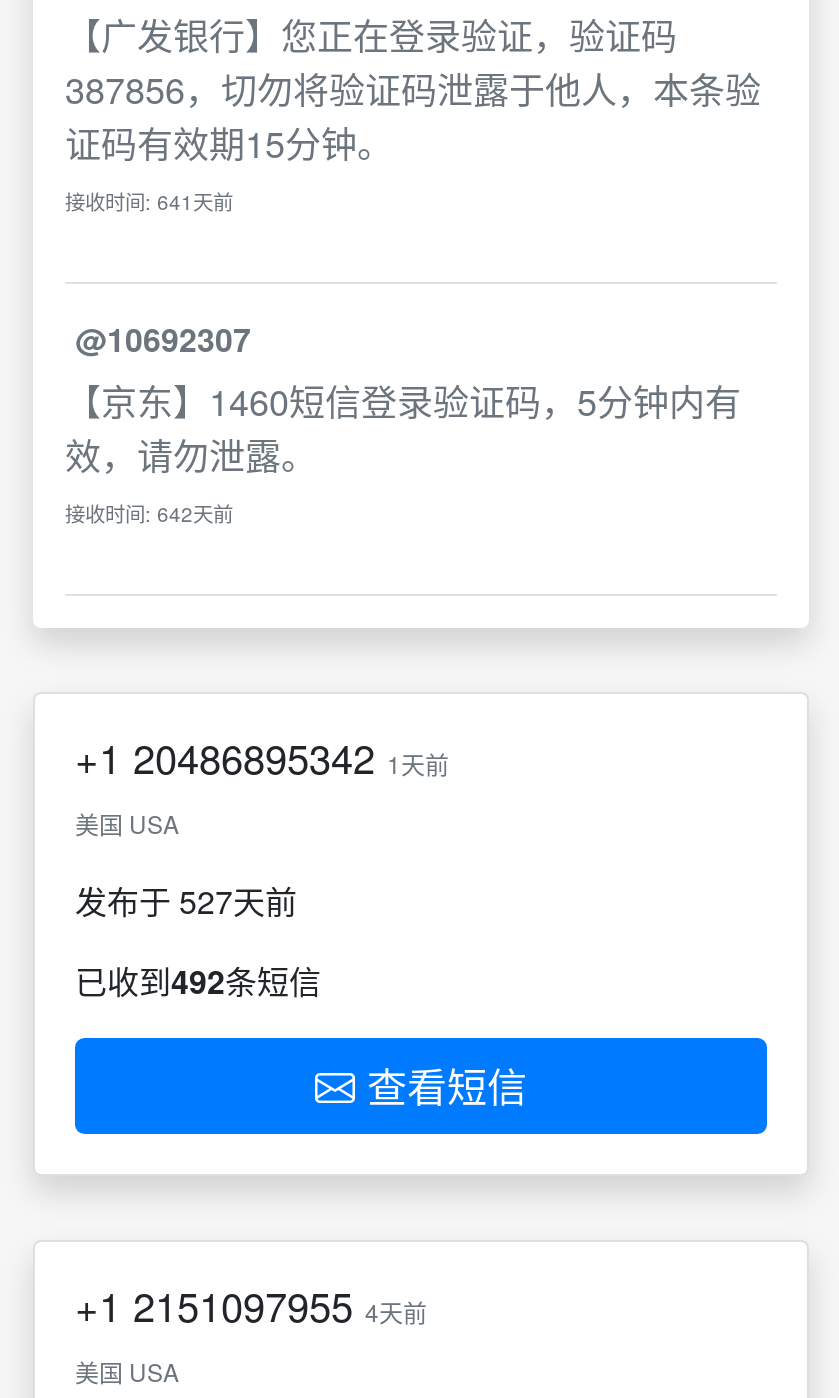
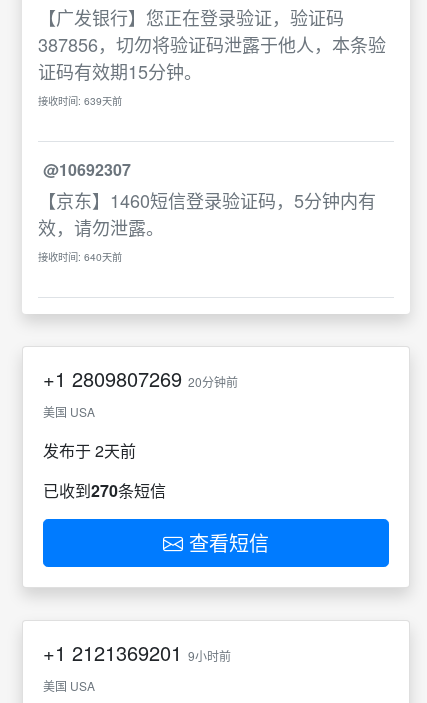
- 接收时间: 641天前
+ 接收时间: 639天前

- 接收时间: 642天前
+ 接收时间: 640天前

- +1 20486895342 1天前
+ +1 2809807269 20分钟前

- 发布于 527天前
+ 发布于 2天前

- 已收到492条短信
+ 已收到270条短信

- +1 2151097955 4天前
+ +1 2121369201 9小时前
